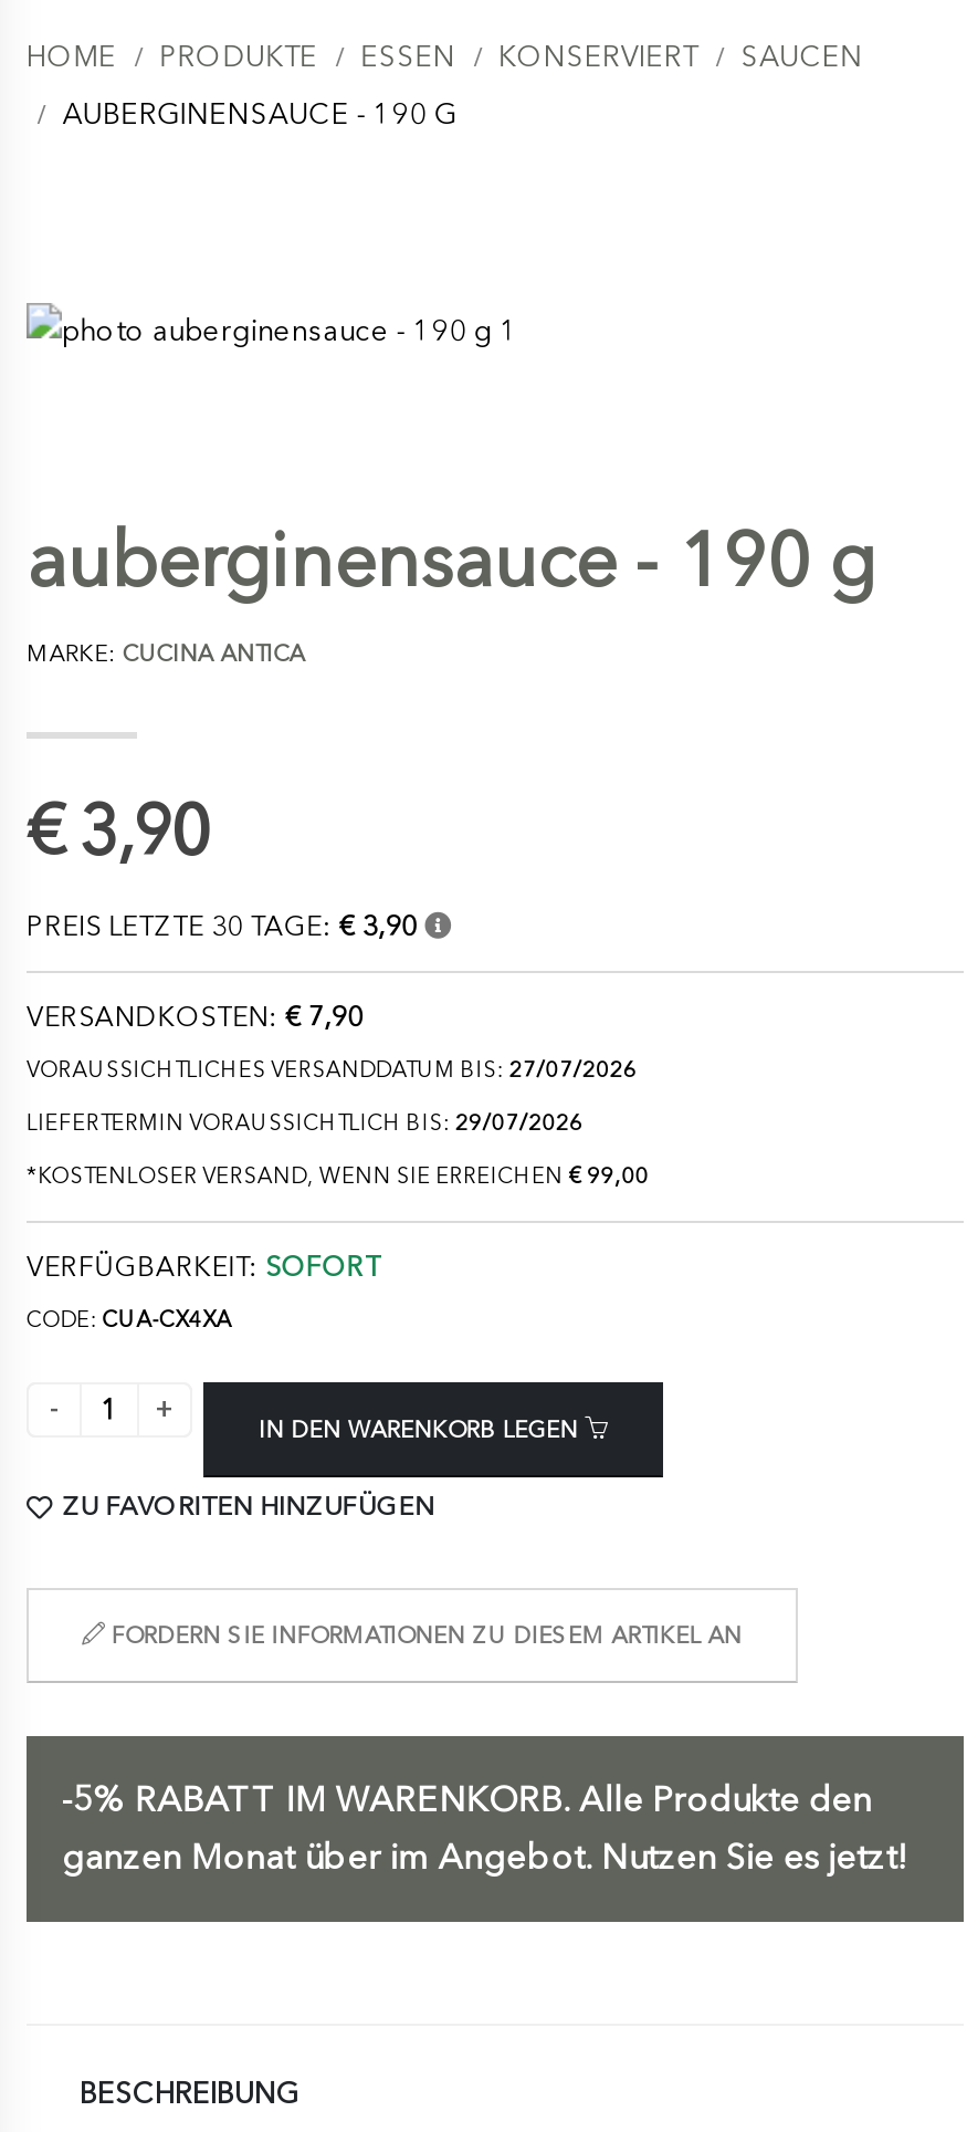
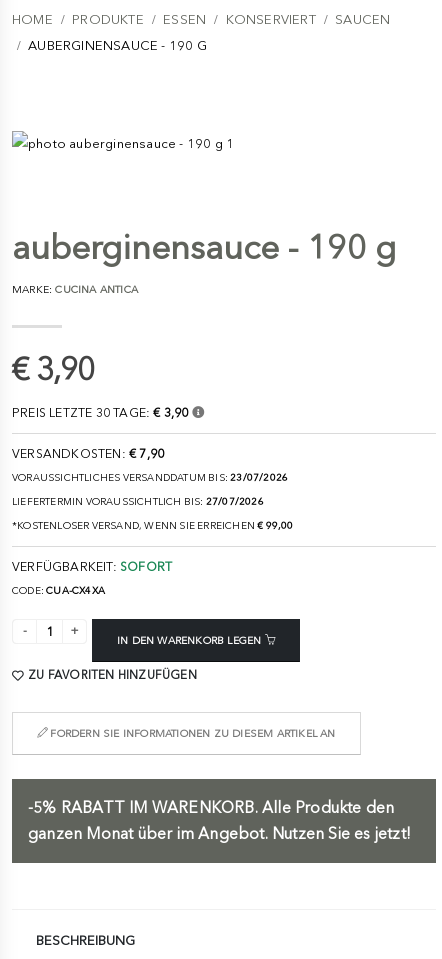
- VORAUSSICHTLICHES VERSANDDATUM BIS: 27/07/2026
+ VORAUSSICHTLICHES VERSANDDATUM BIS: 23/07/2026

- LIEFERTERMIN VORAUSSICHTLICH BIS: 29/07/2026
+ LIEFERTERMIN VORAUSSICHTLICH BIS: 27/07/2026
